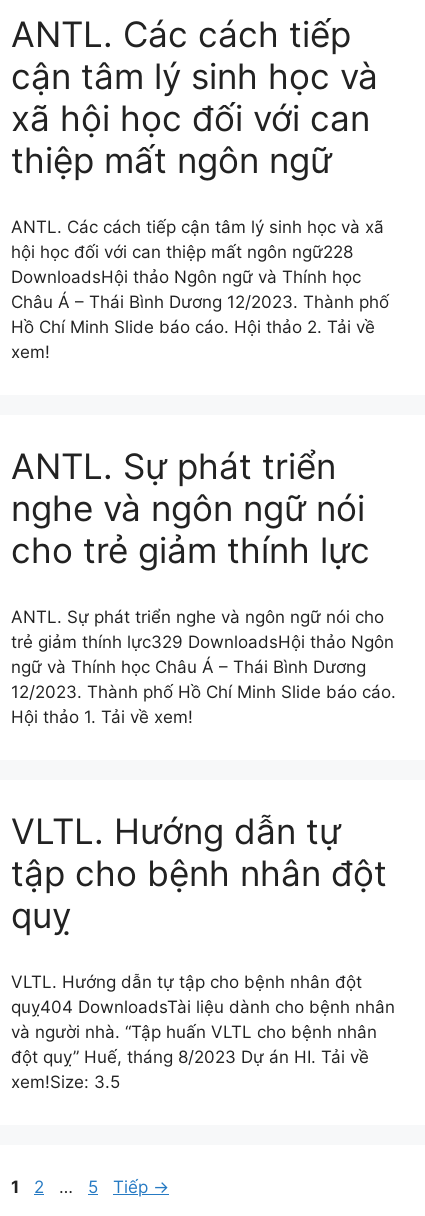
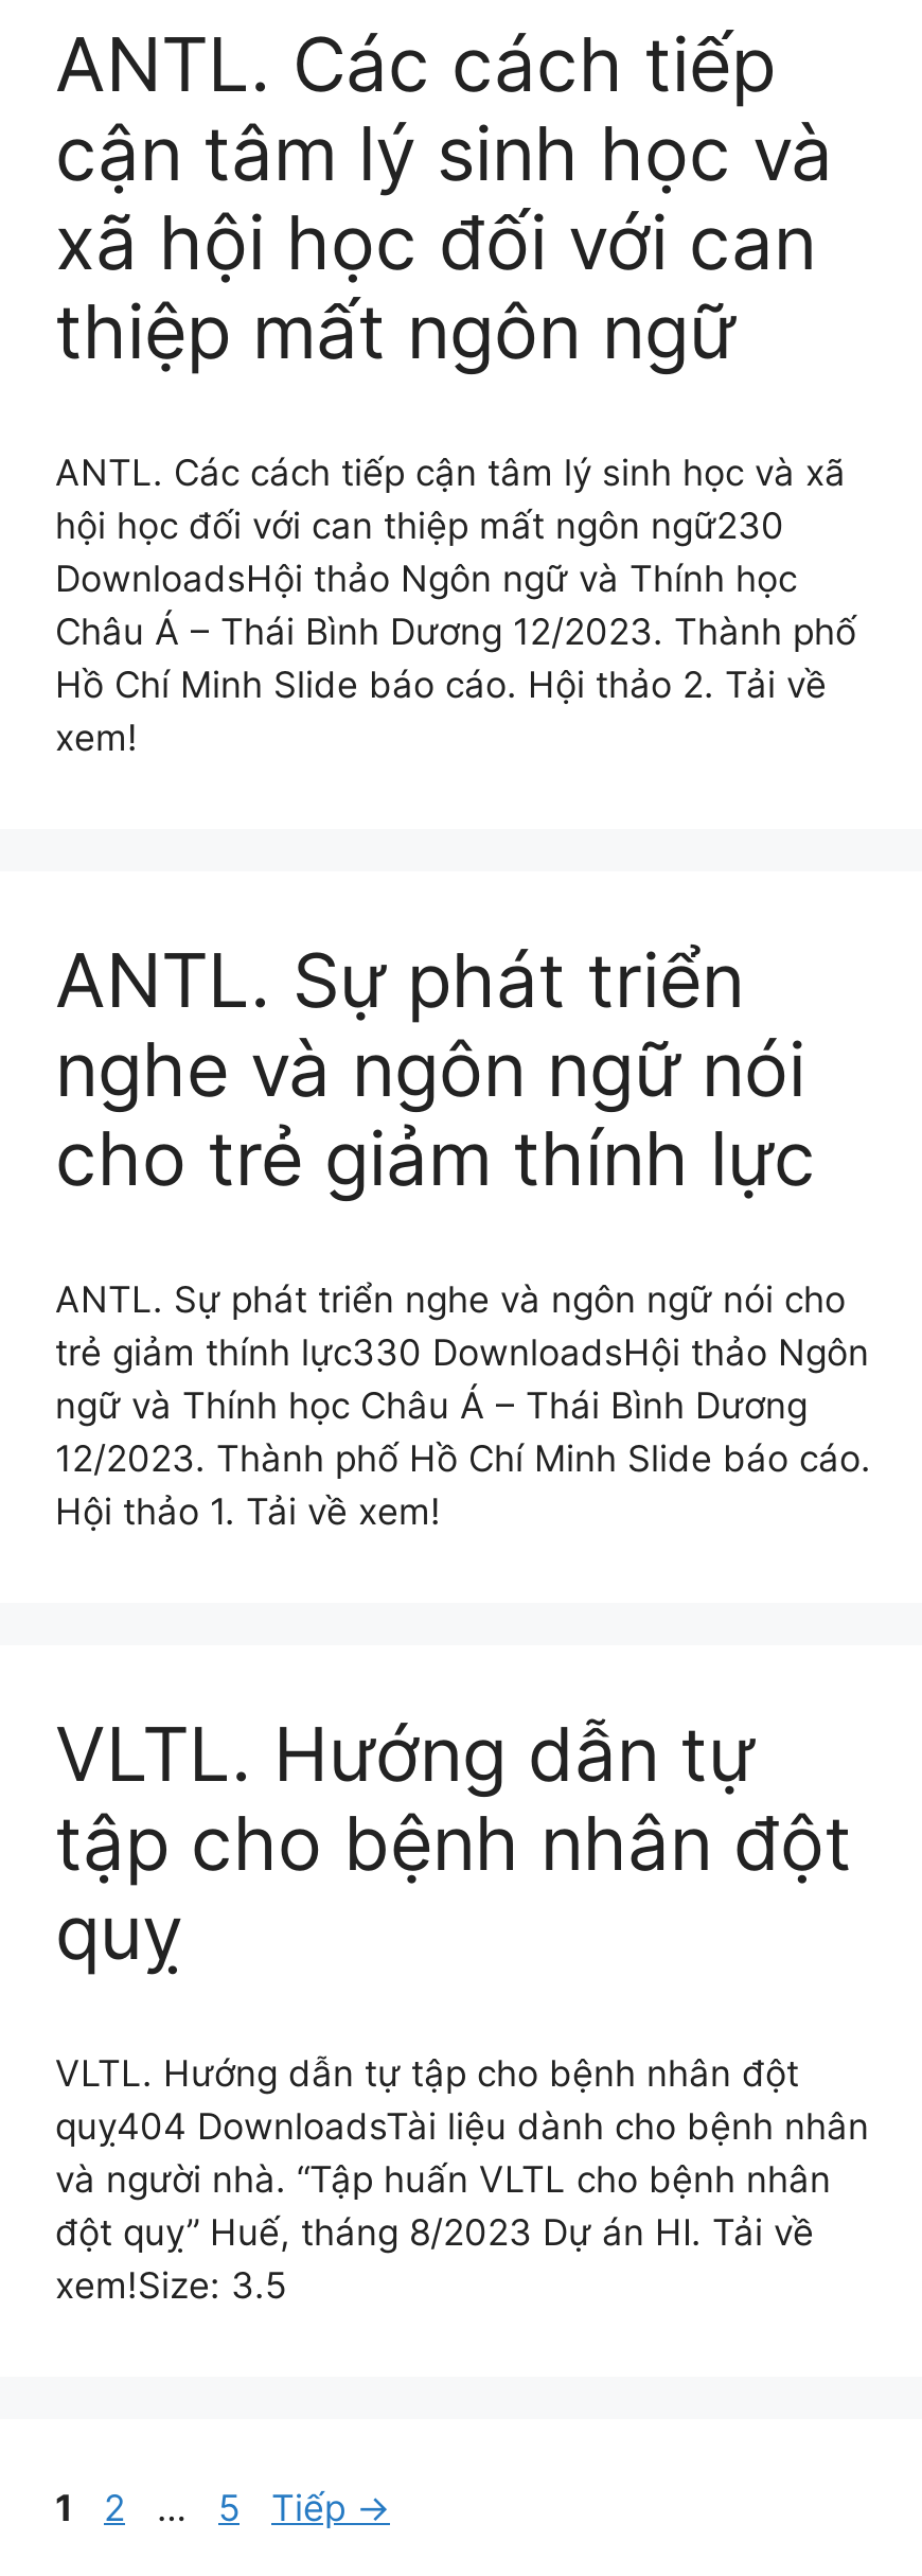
- hội học đối với can thiệp mất ngôn ngữ228
+ hội học đối với can thiệp mất ngôn ngữ230

- trẻ giảm thính lực329 DownloadsHội thảo Ngôn
+ trẻ giảm thính lực330 DownloadsHội thảo Ngôn
